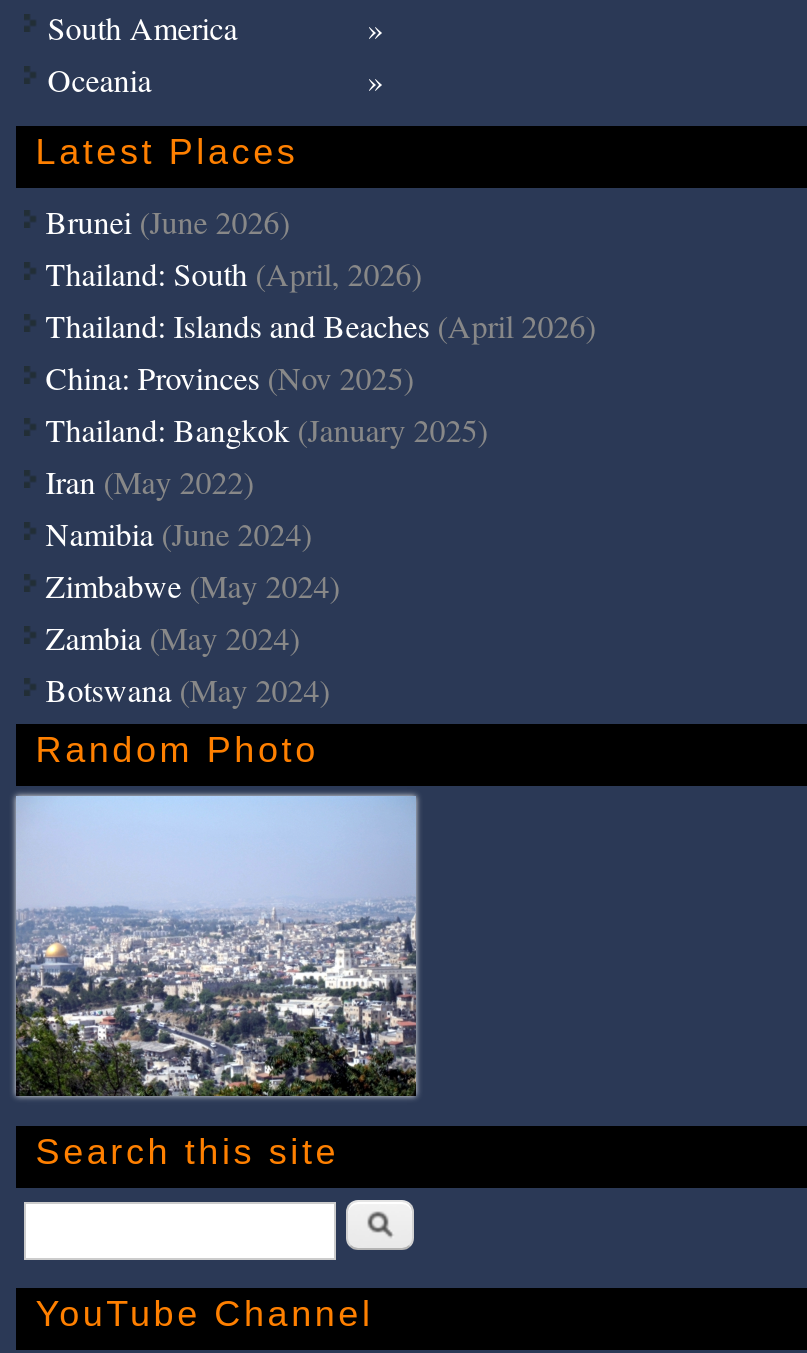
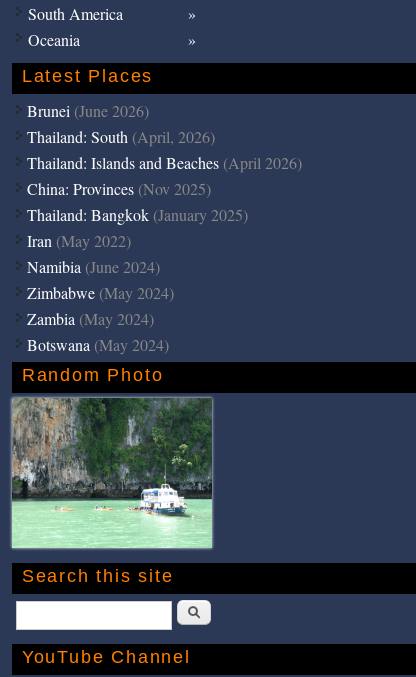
- [image]
+ [image]
